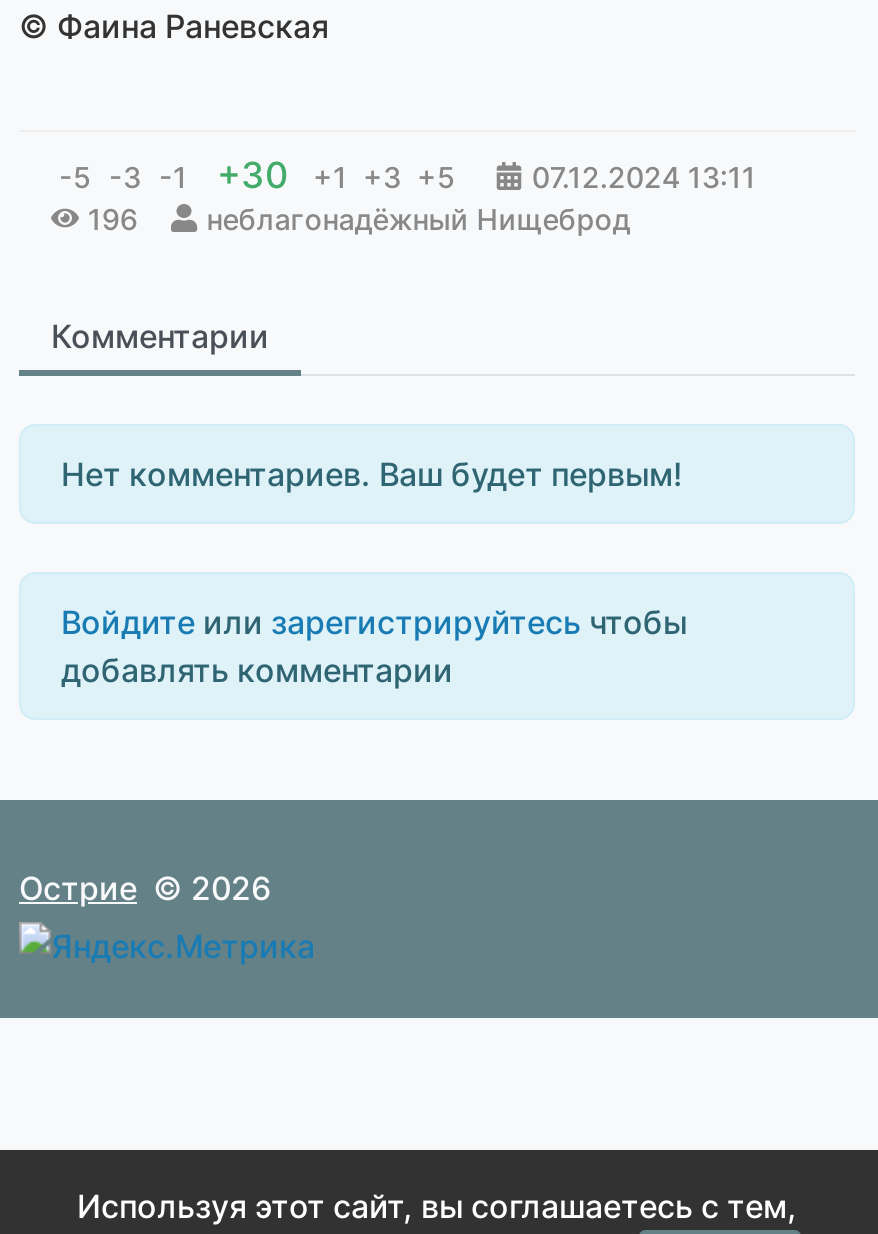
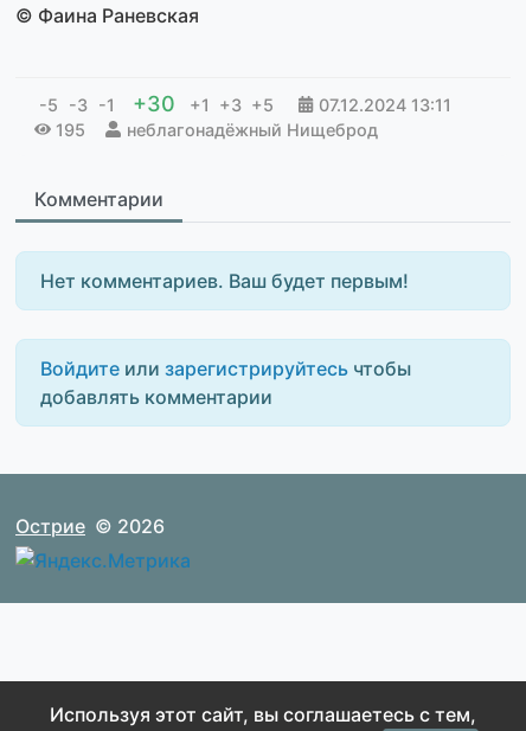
- 196
+ 195
